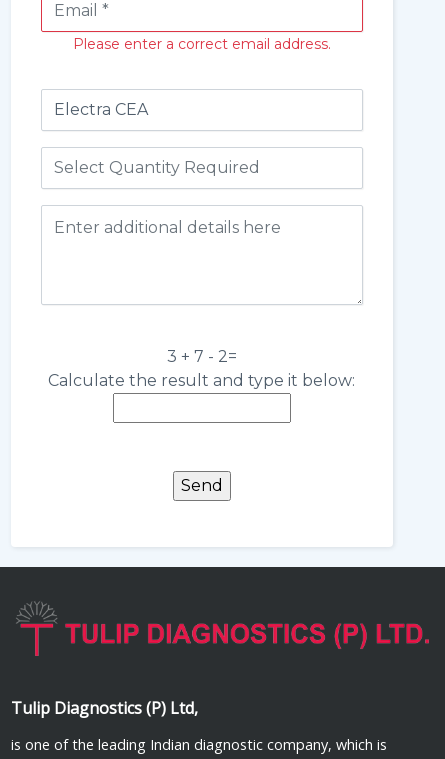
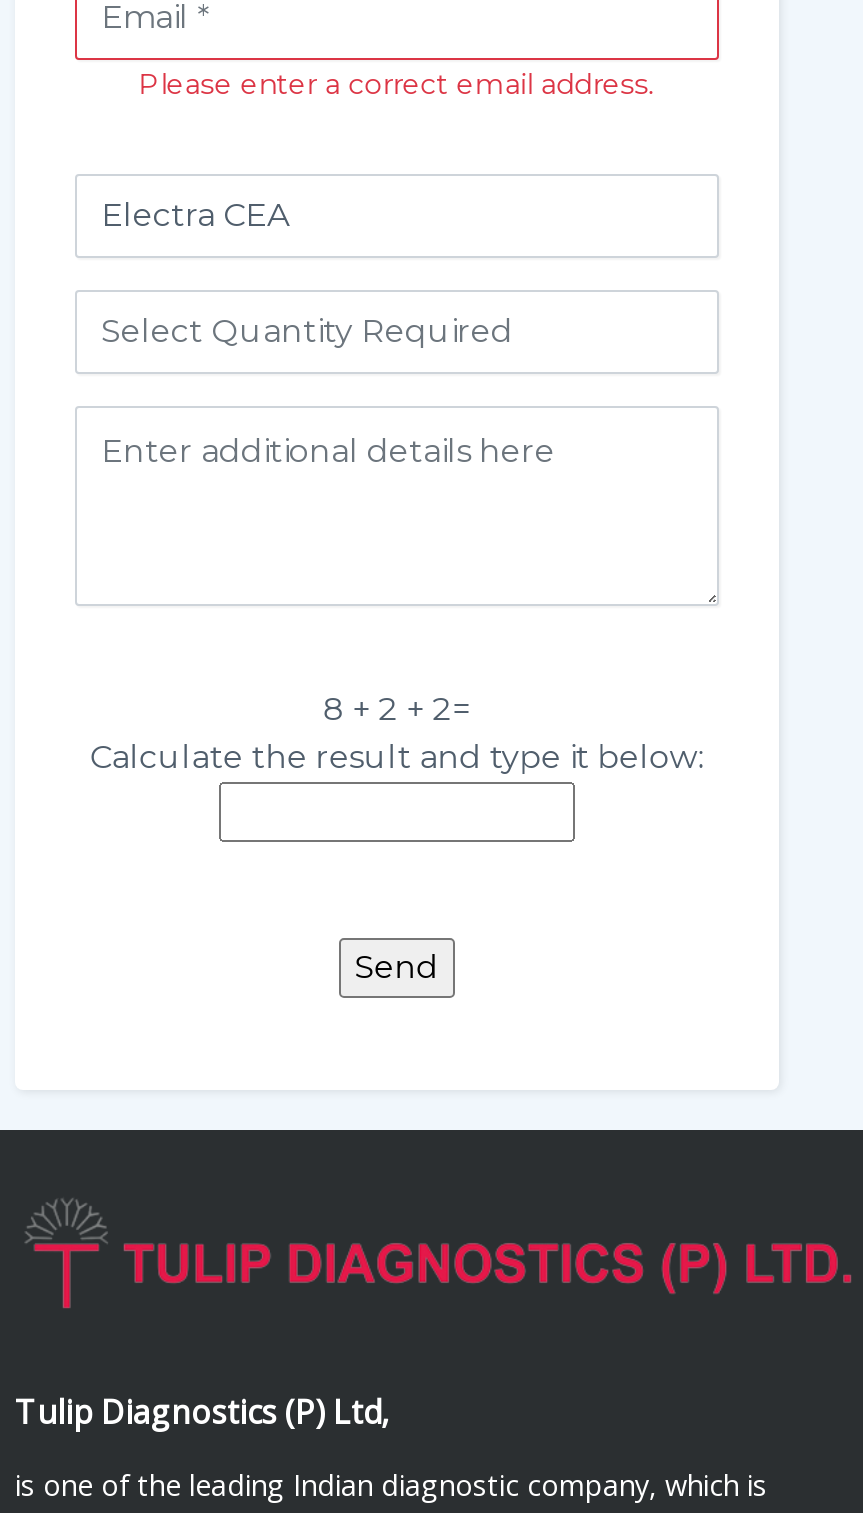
- 3 + 7 - 2=
+ 8 + 2 + 2=
